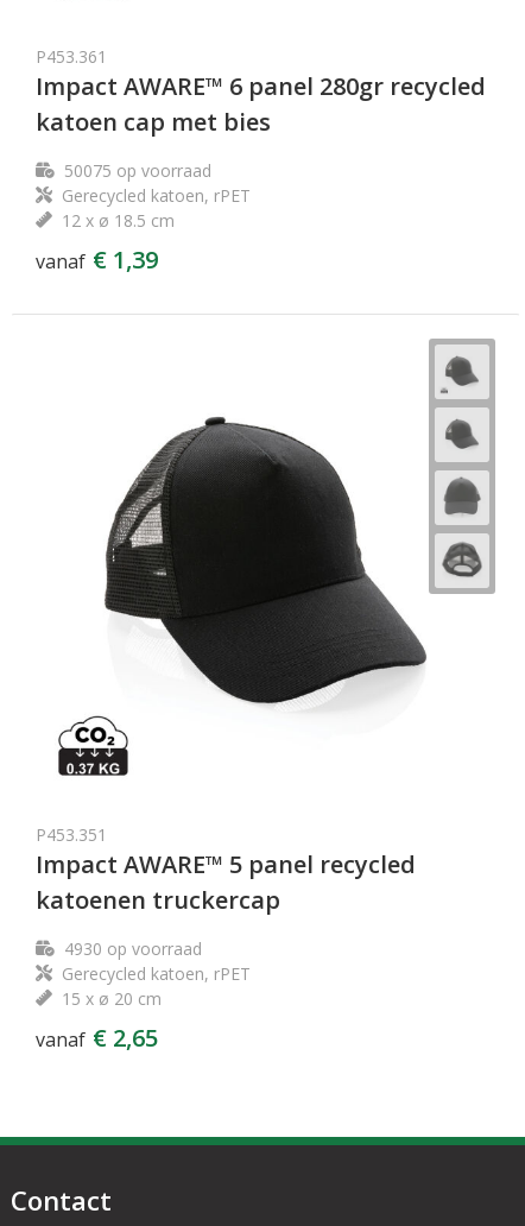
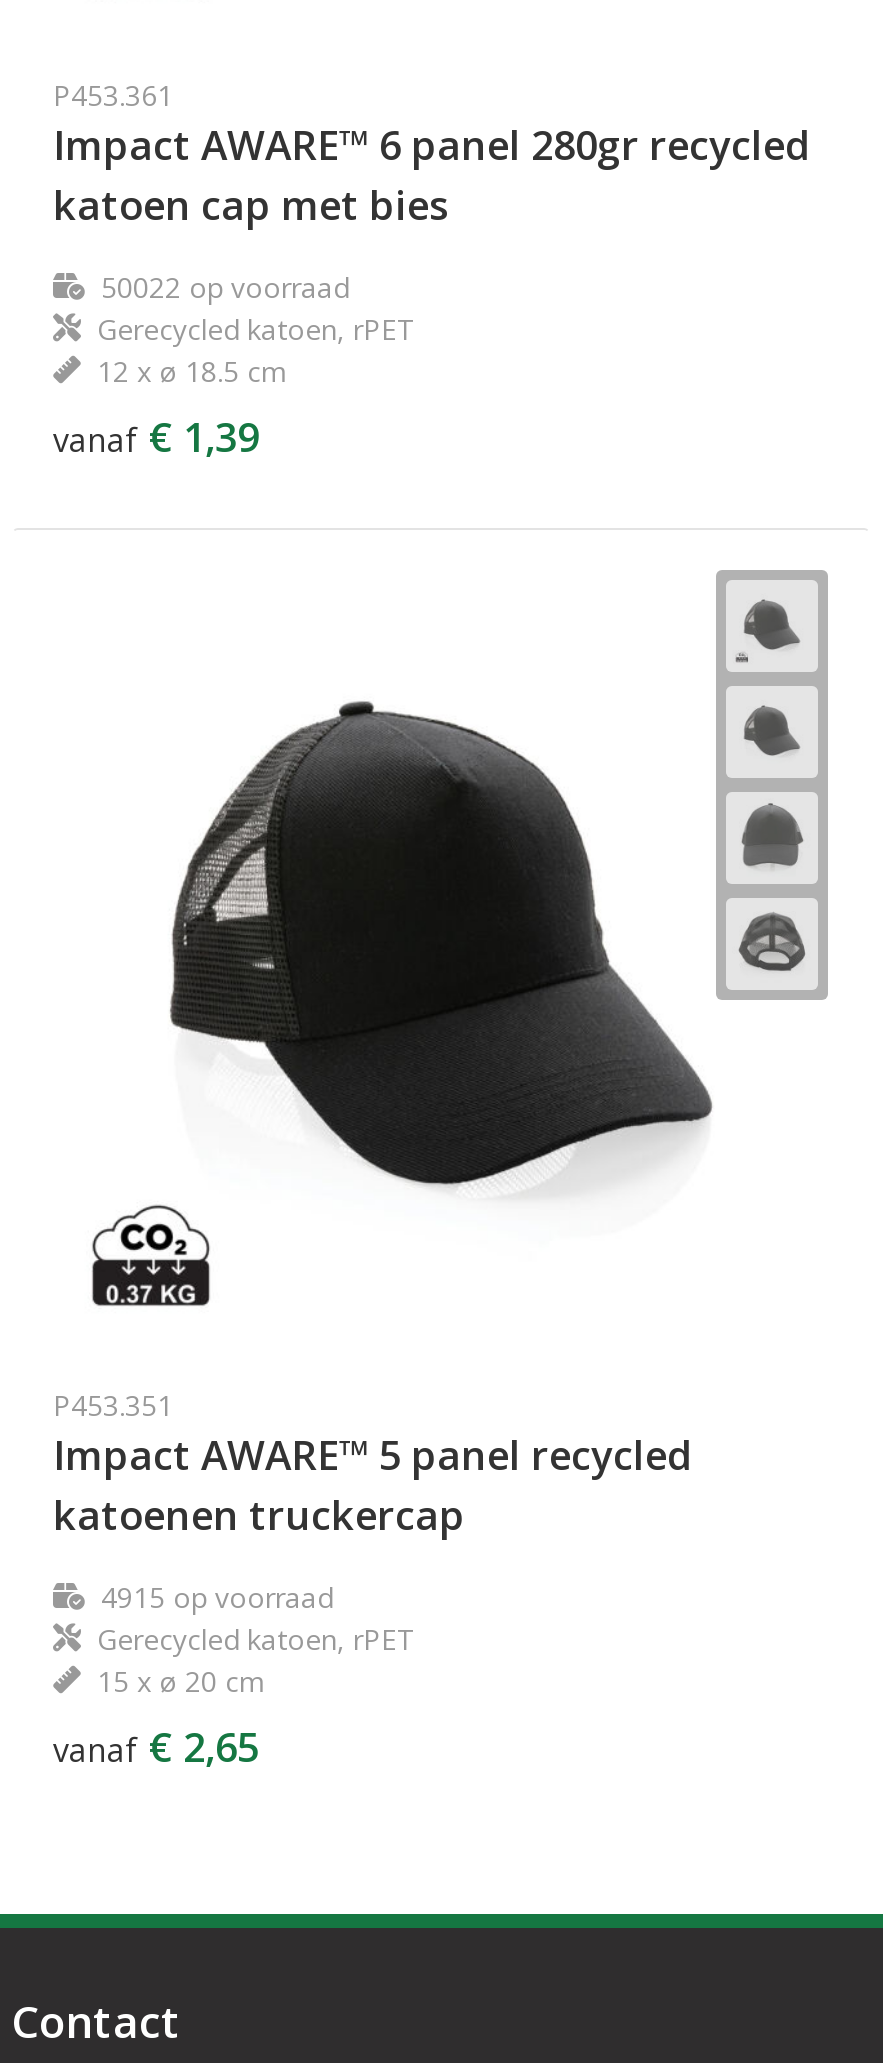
- 50075 op voorraad
+ 50022 op voorraad

- 4930 op voorraad
+ 4915 op voorraad
